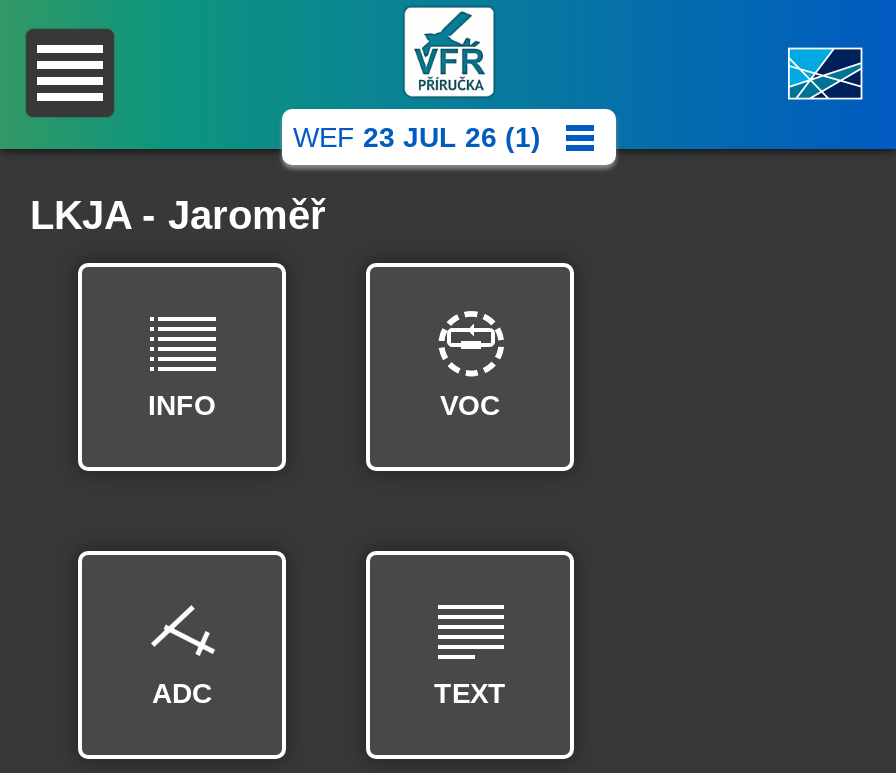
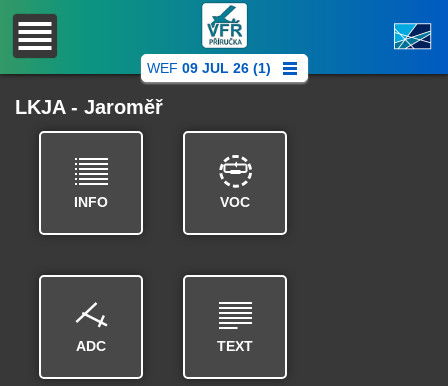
- WEF 23 JUL 26 (1)
+ WEF 09 JUL 26 (1)
